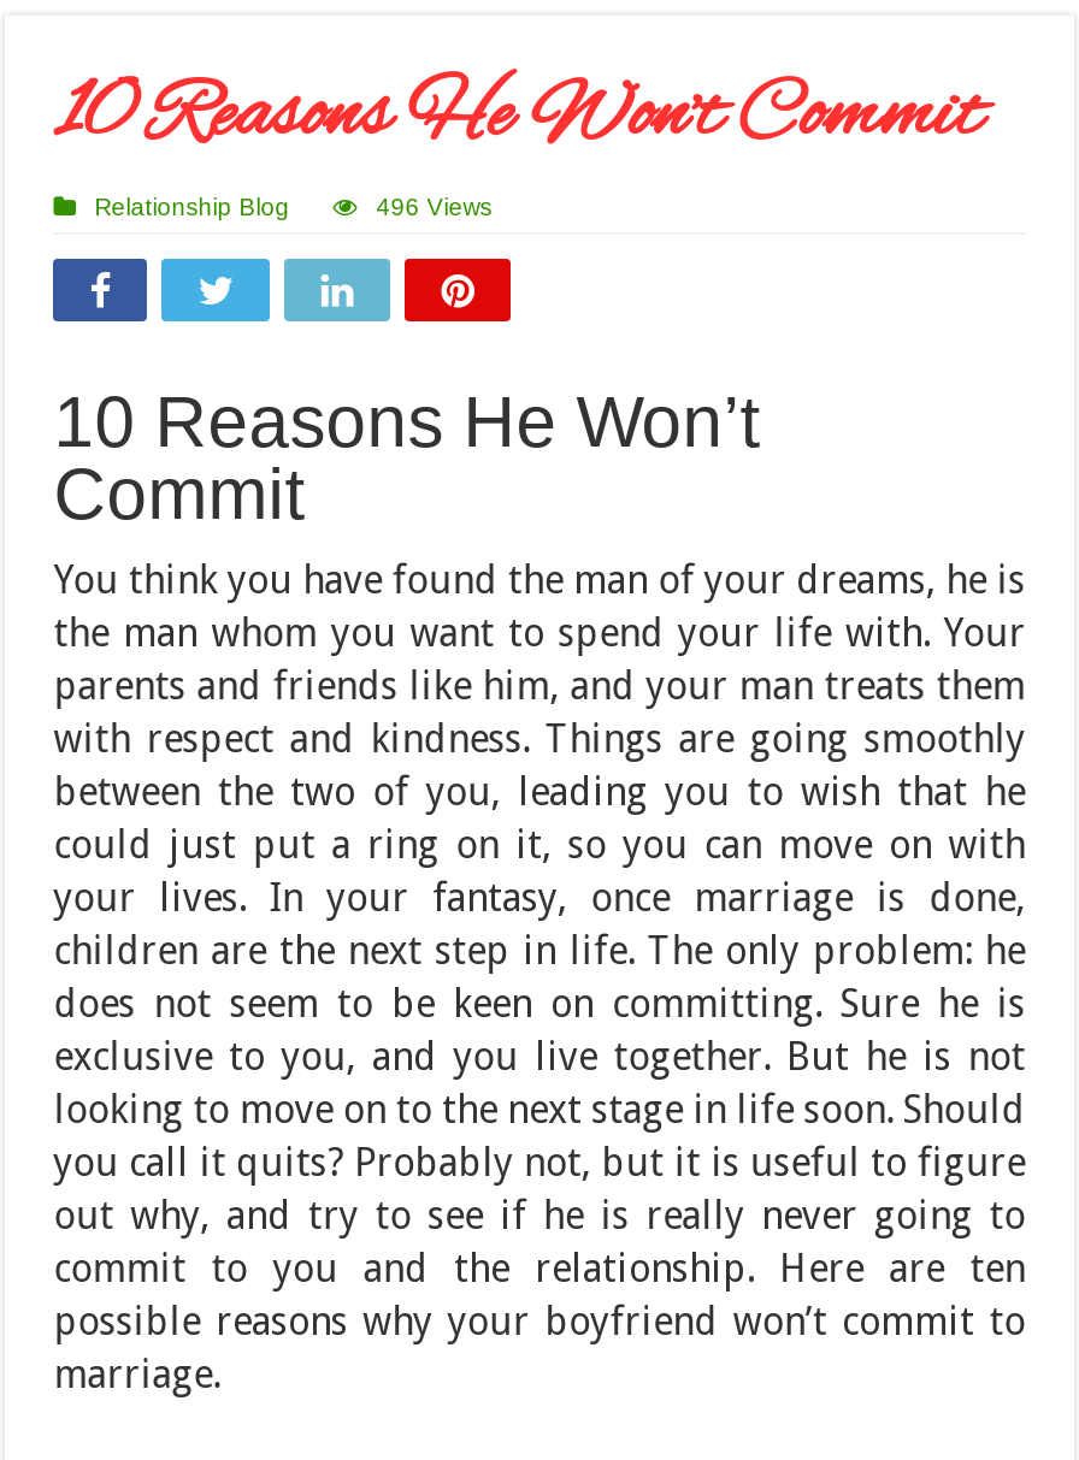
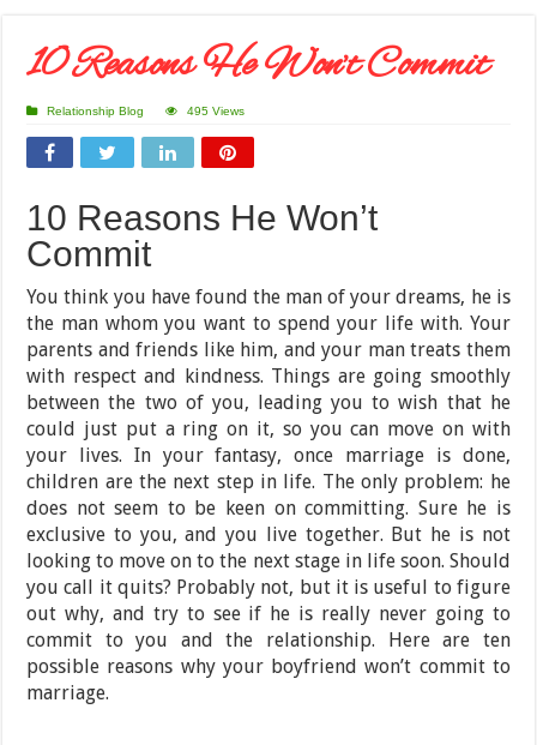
- 496 Views
+ 495 Views
